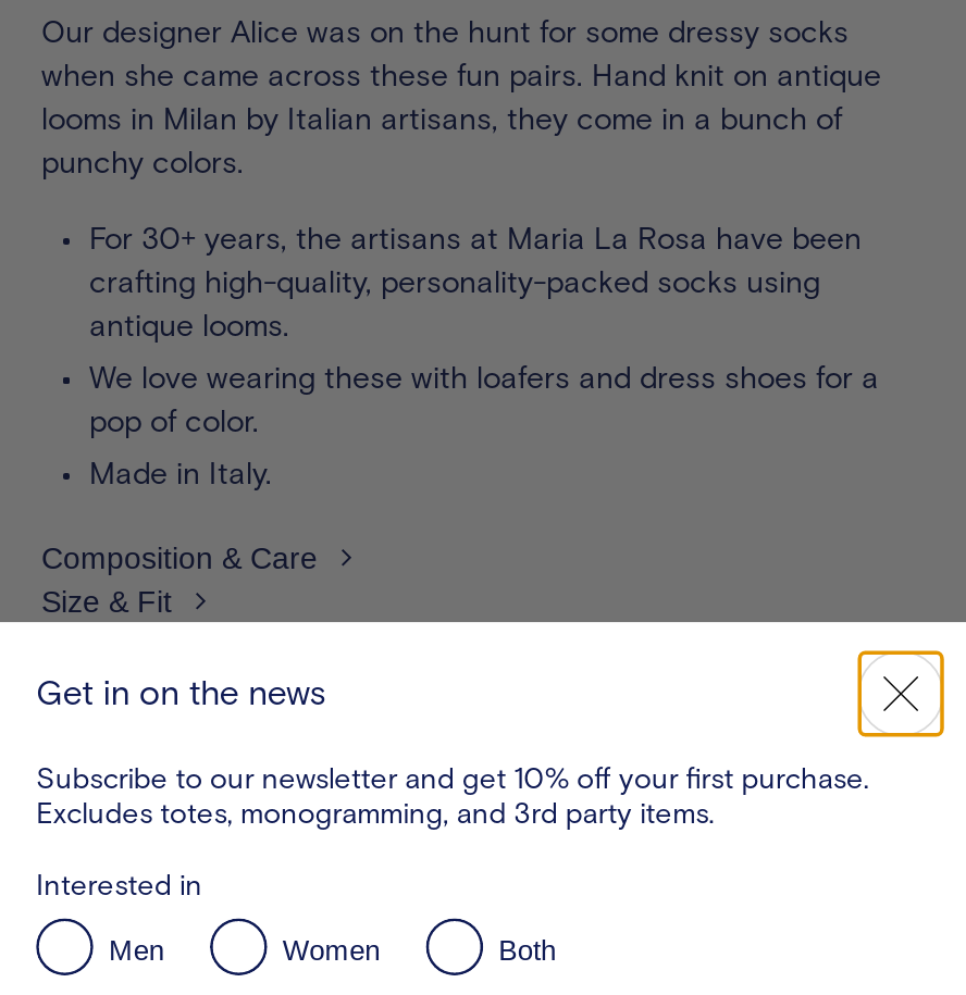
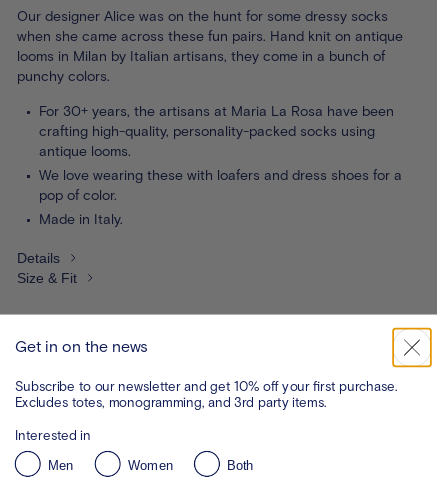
- Composition & Care
+ Details
